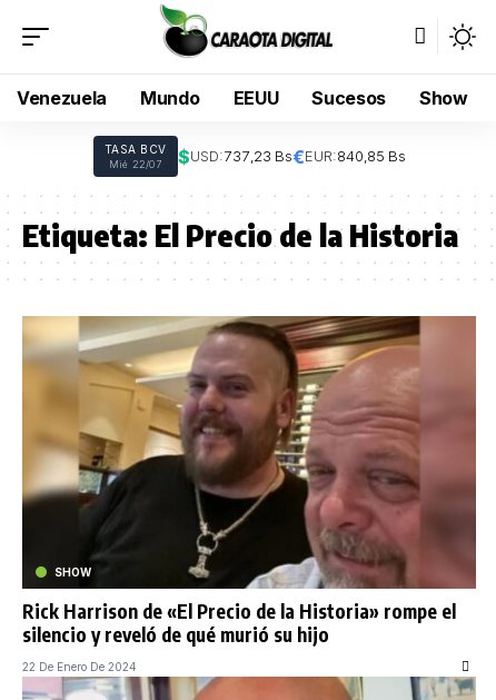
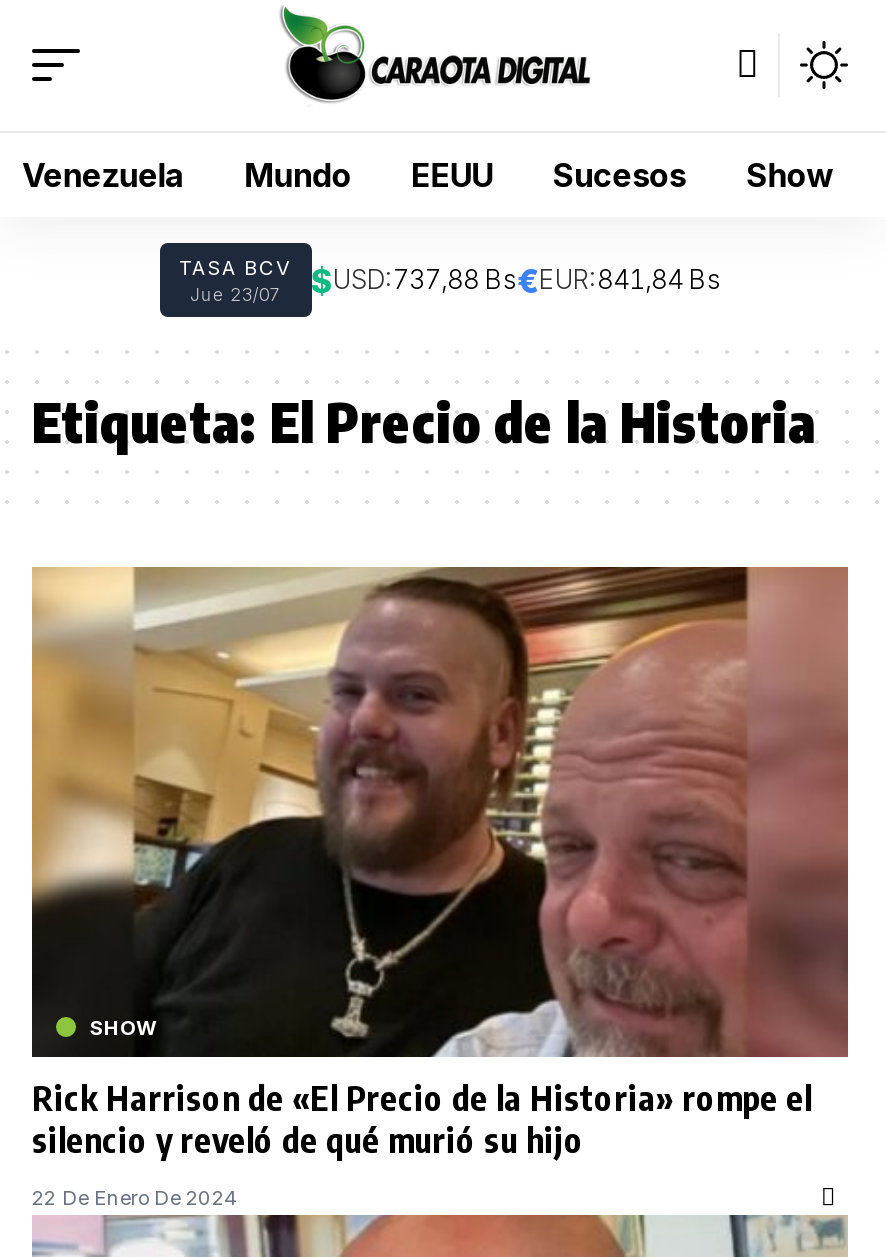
- Mié 22/07
- $USD:737,23 Bs€EUR:840,85 Bs
+ Jue 23/07
+ $USD:737,88 Bs€EUR:841,84 Bs
